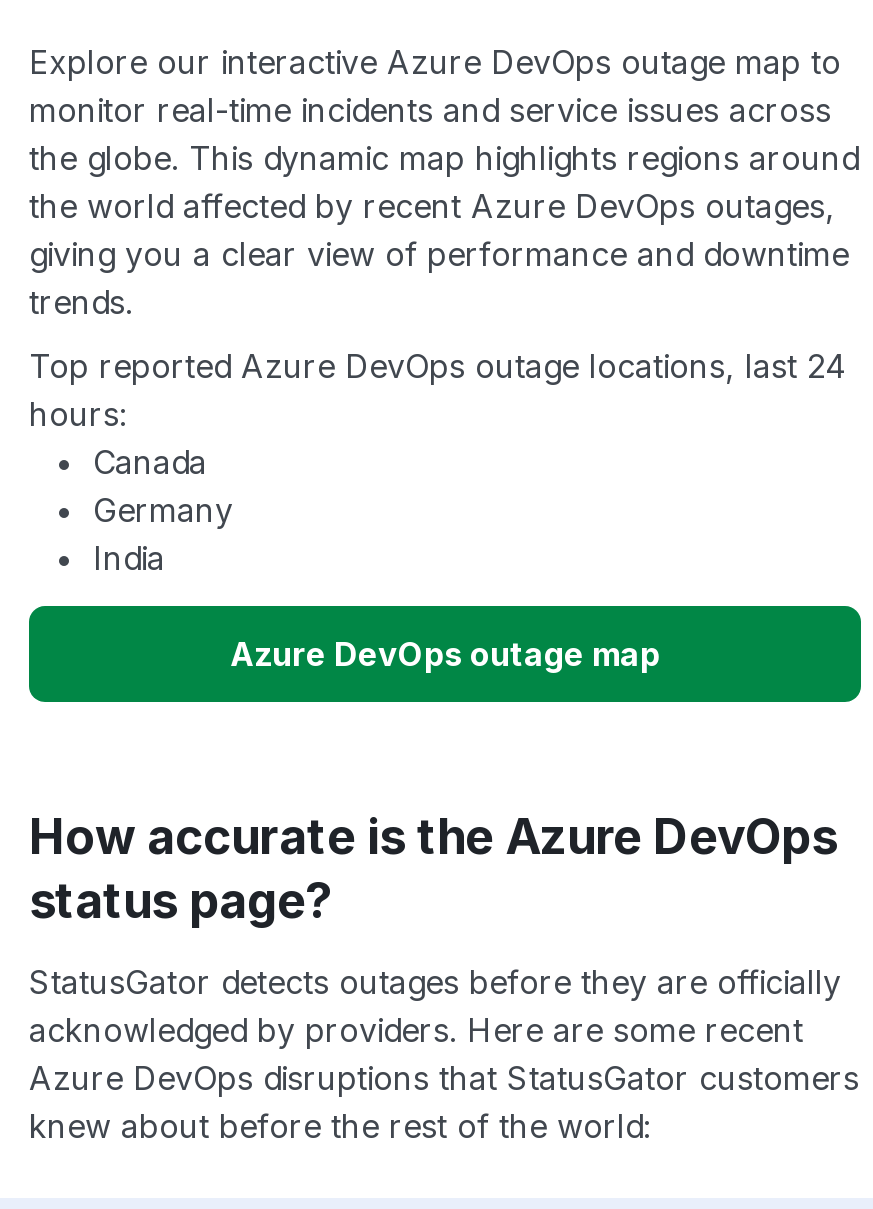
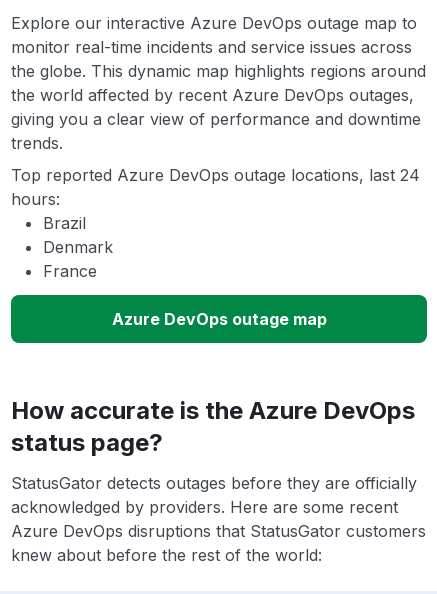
- Canada
- Germany
- India
+ Brazil
+ Denmark
+ France
